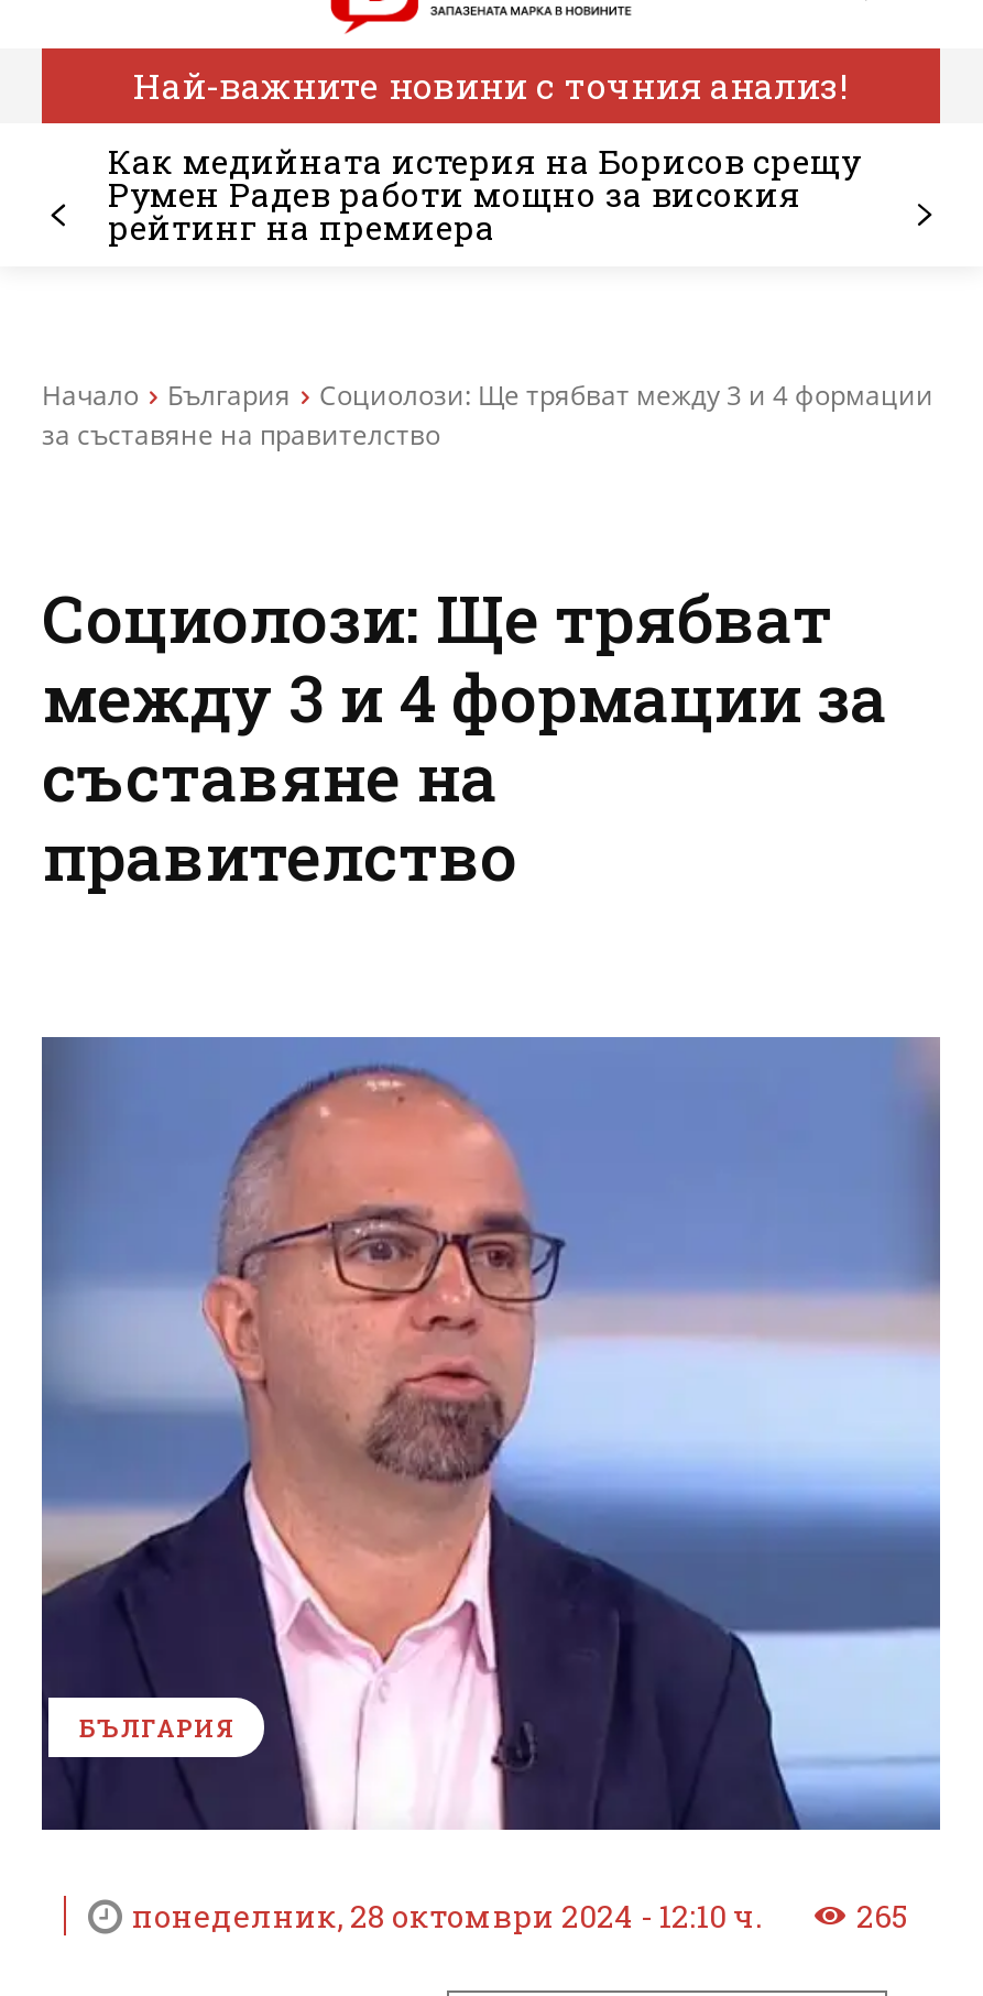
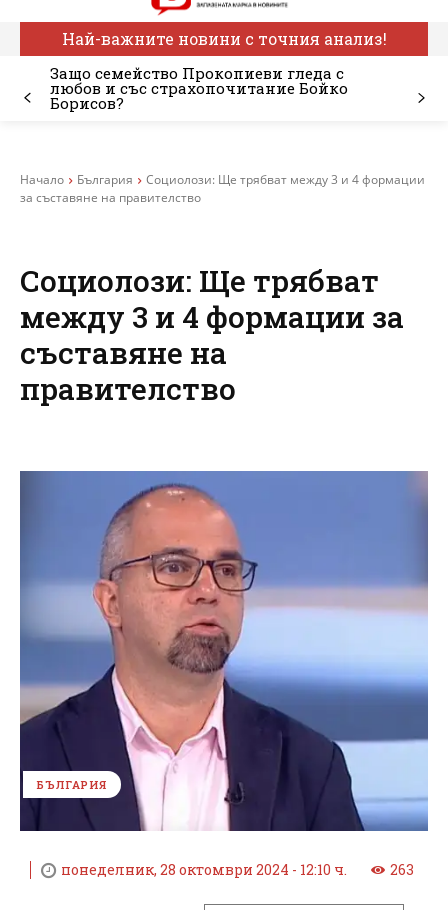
- Как медийната истерия на Борисов срещу
- Румен Радев работи мощно за високия
- рейтинг на премиера
+ Защо семейство Прокопиеви гледа с
+ любов и със страхопочитание Бойко
+ Борисов?

- 265
+ 263
